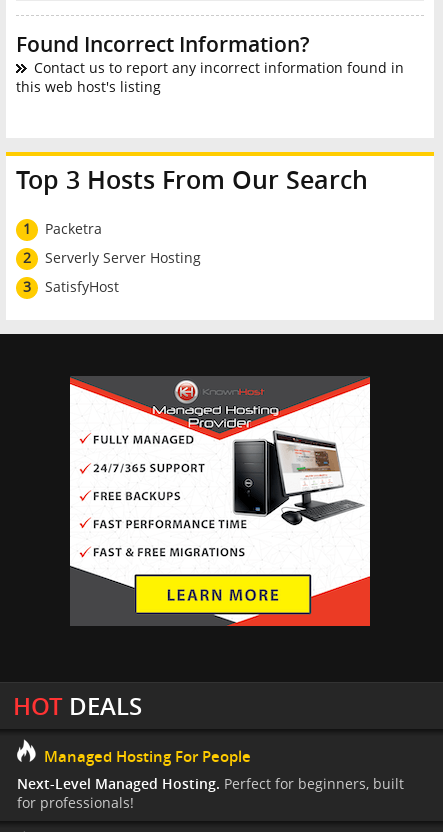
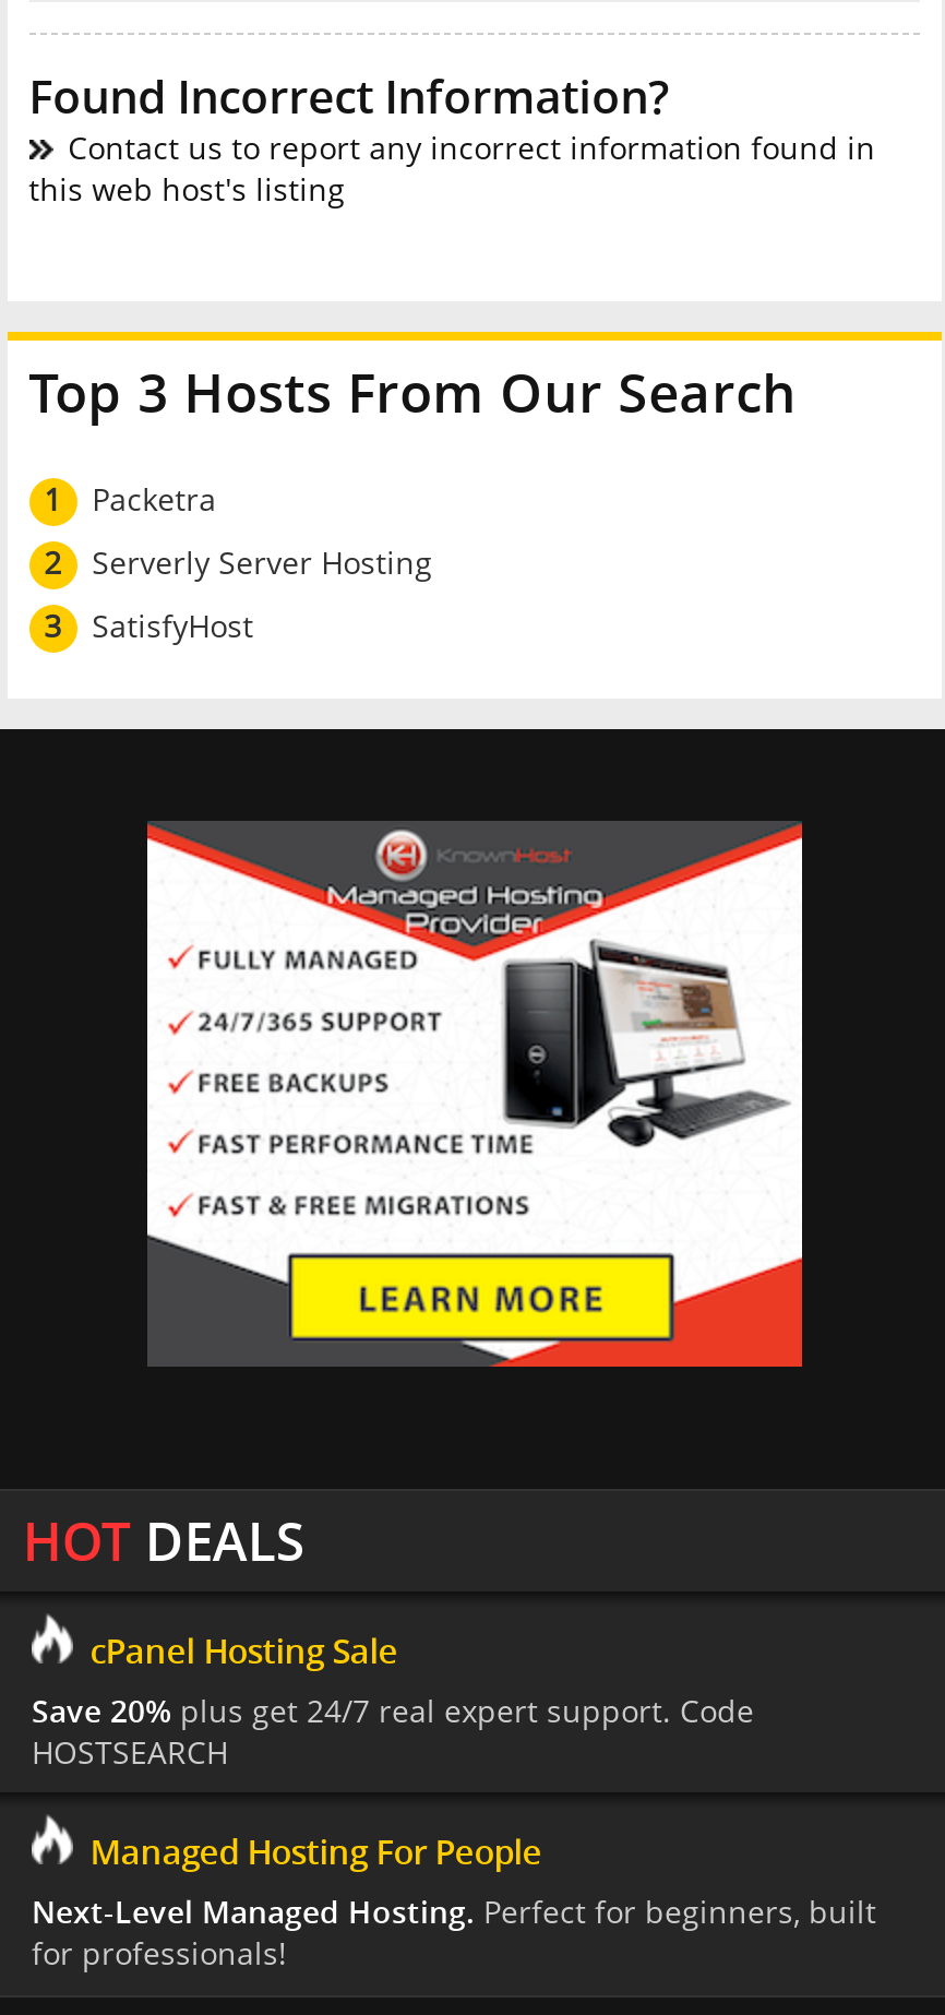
+ cPanel Hosting Sale
+ Save 20% plus get 24/7 real expert support. Code
+ HOSTSEARCH
